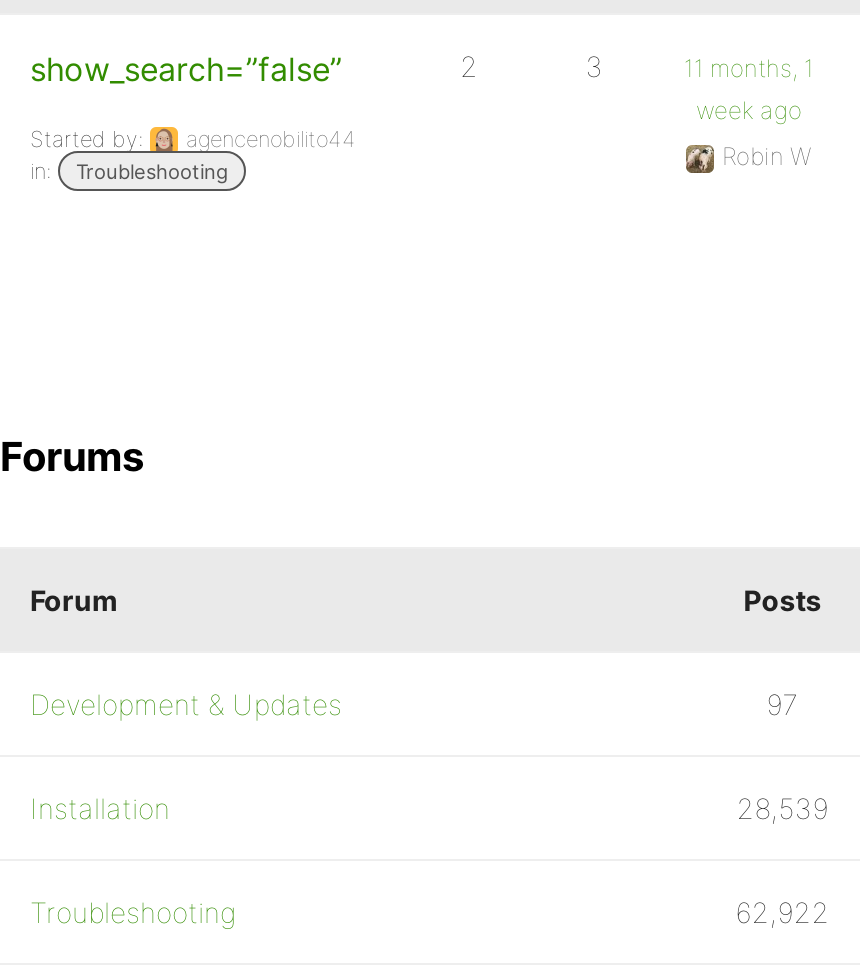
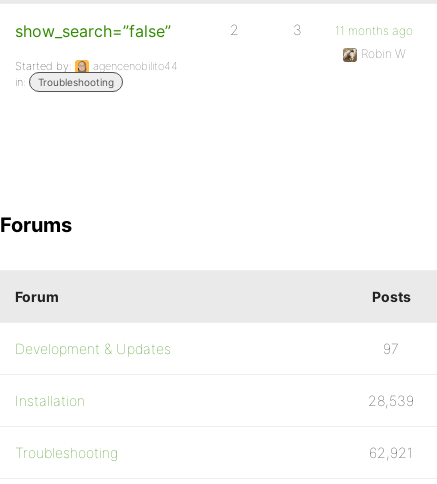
- 11 months, 1
- week ago
+ 11 months ago

moved up: Robin W

- 62,922
+ 62,921
